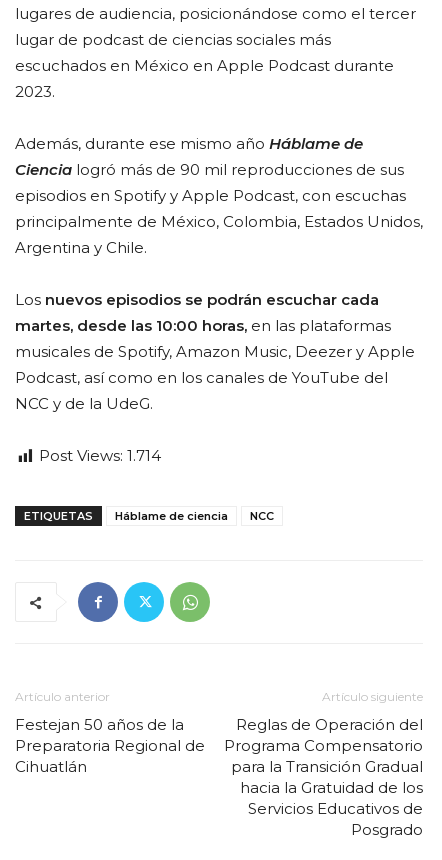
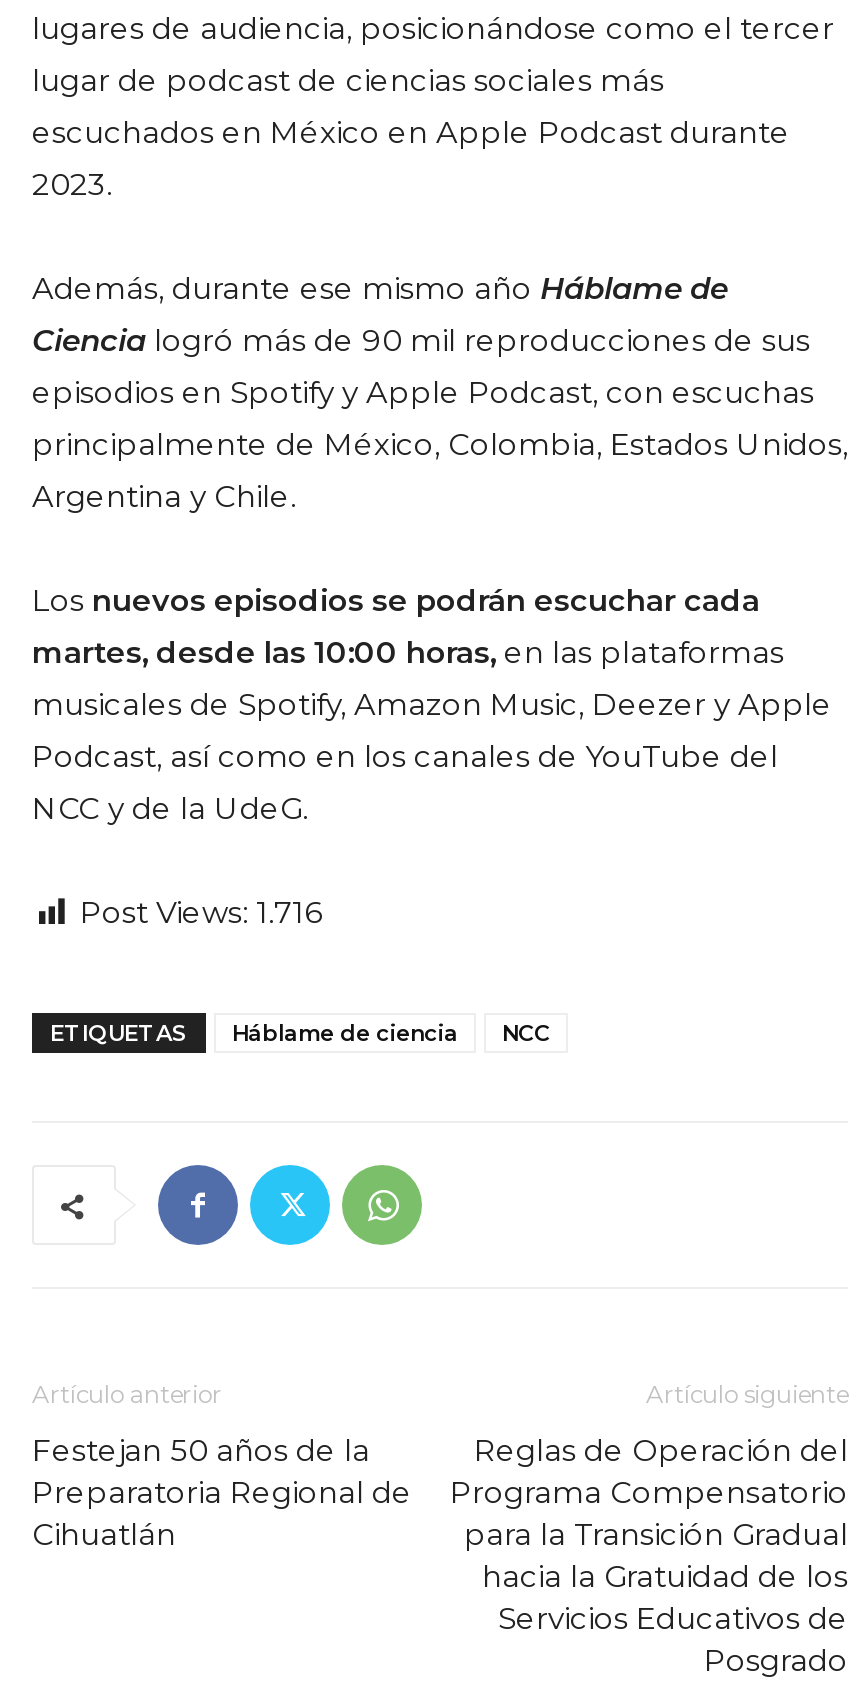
- Post Views: 1.714
+ Post Views: 1.716
